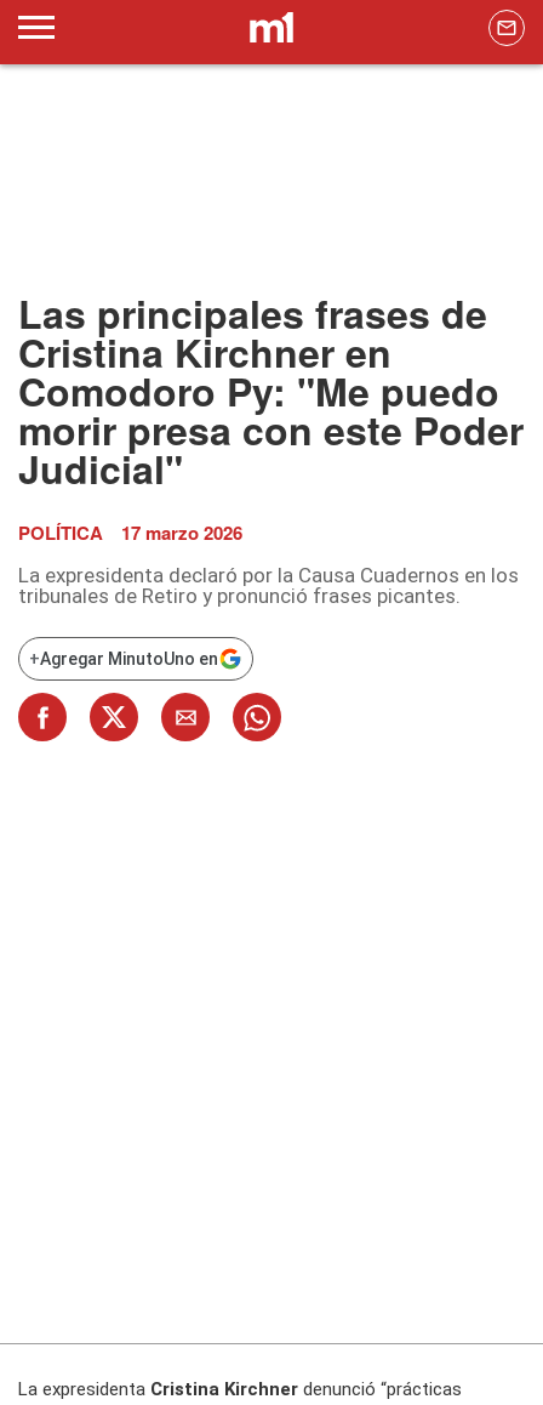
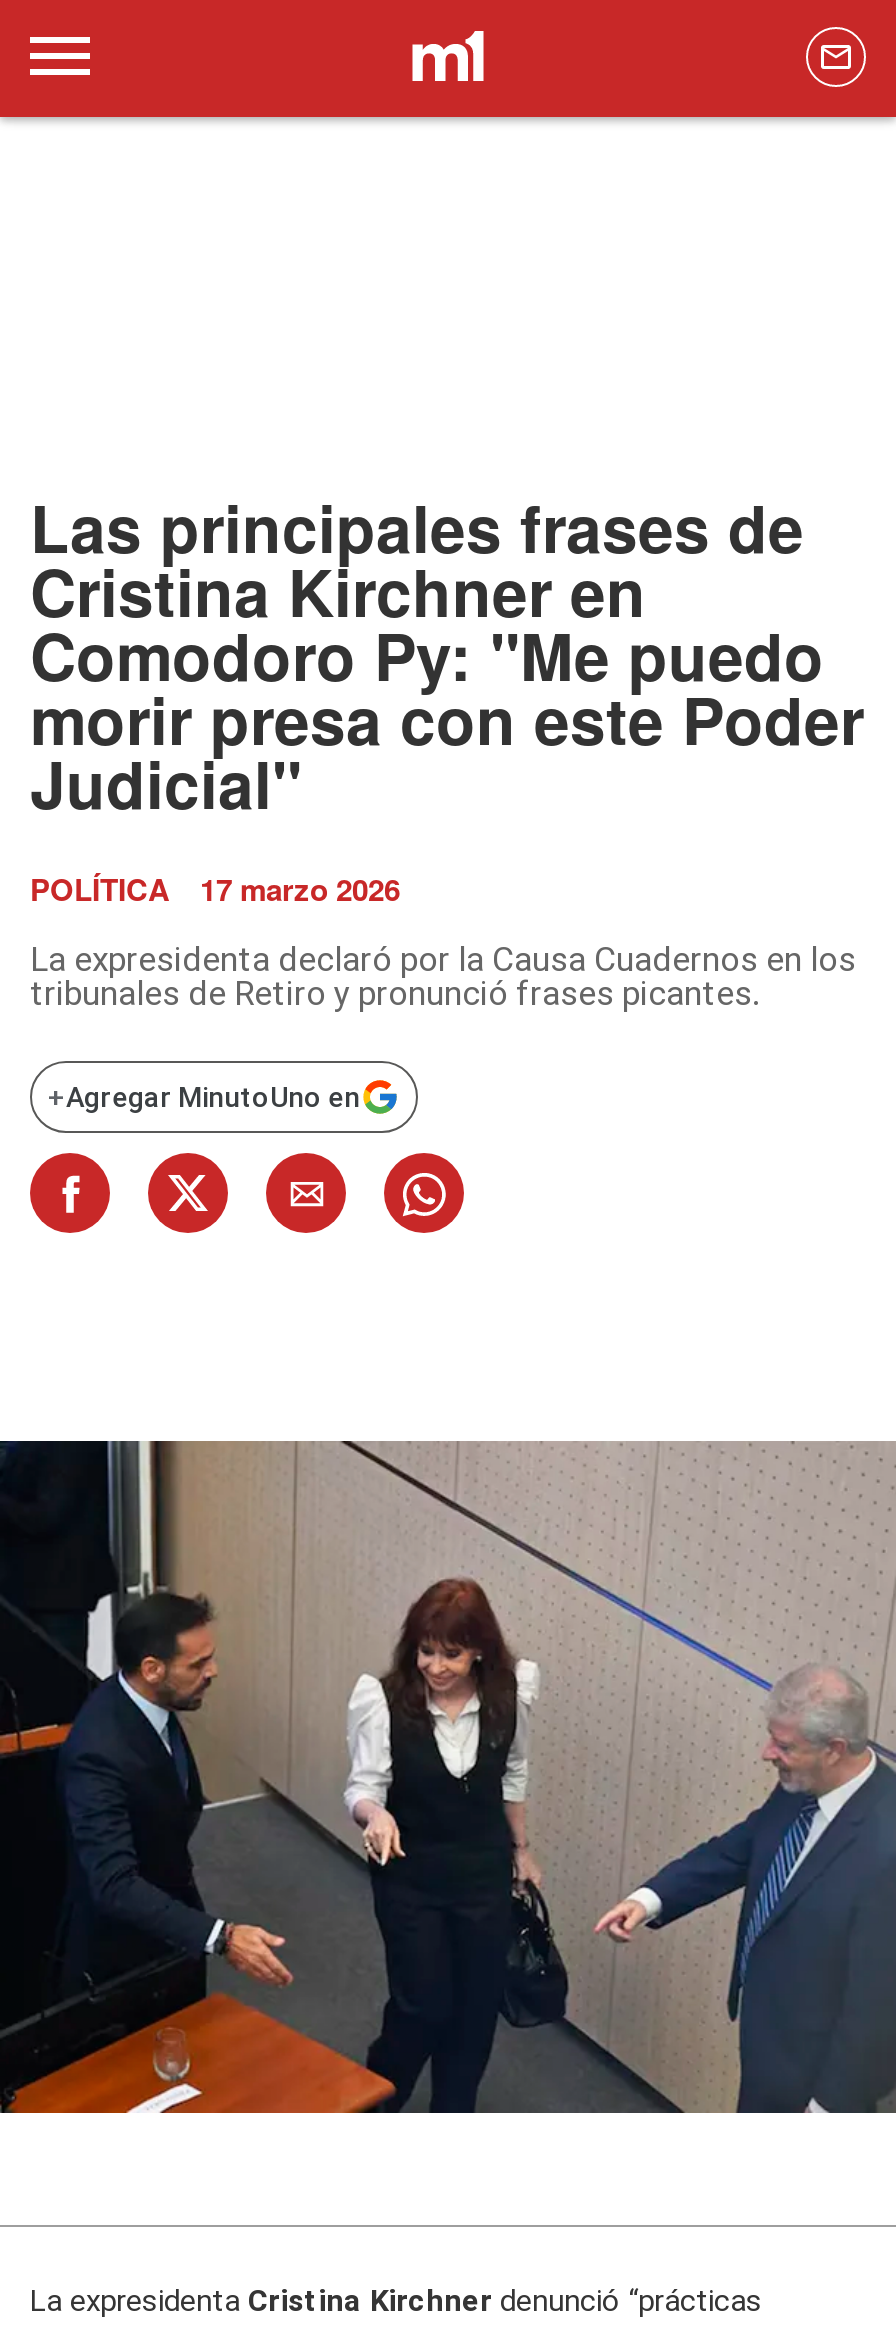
+ [image]
